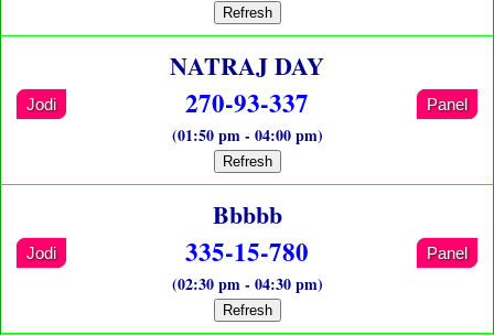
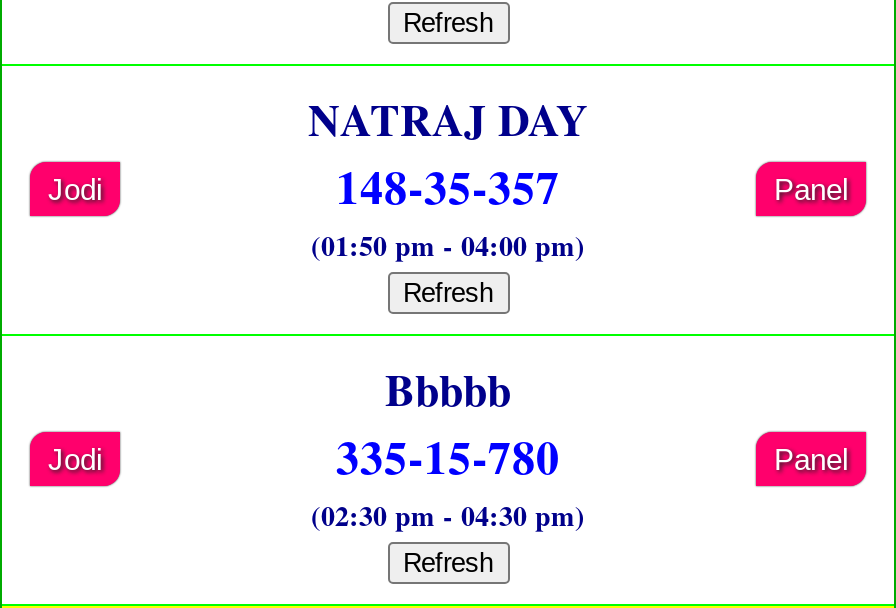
- 270-93-337
+ 148-35-357
